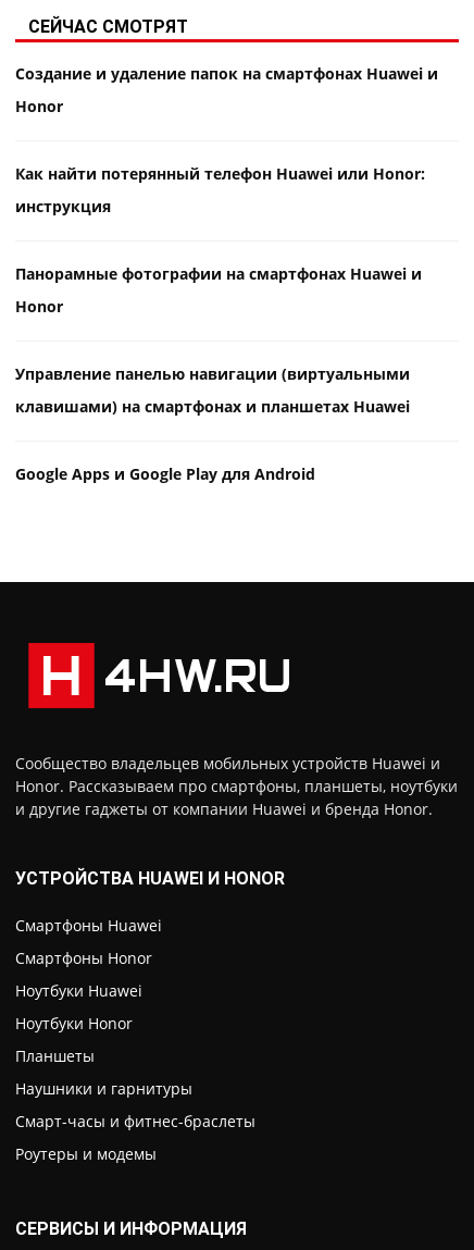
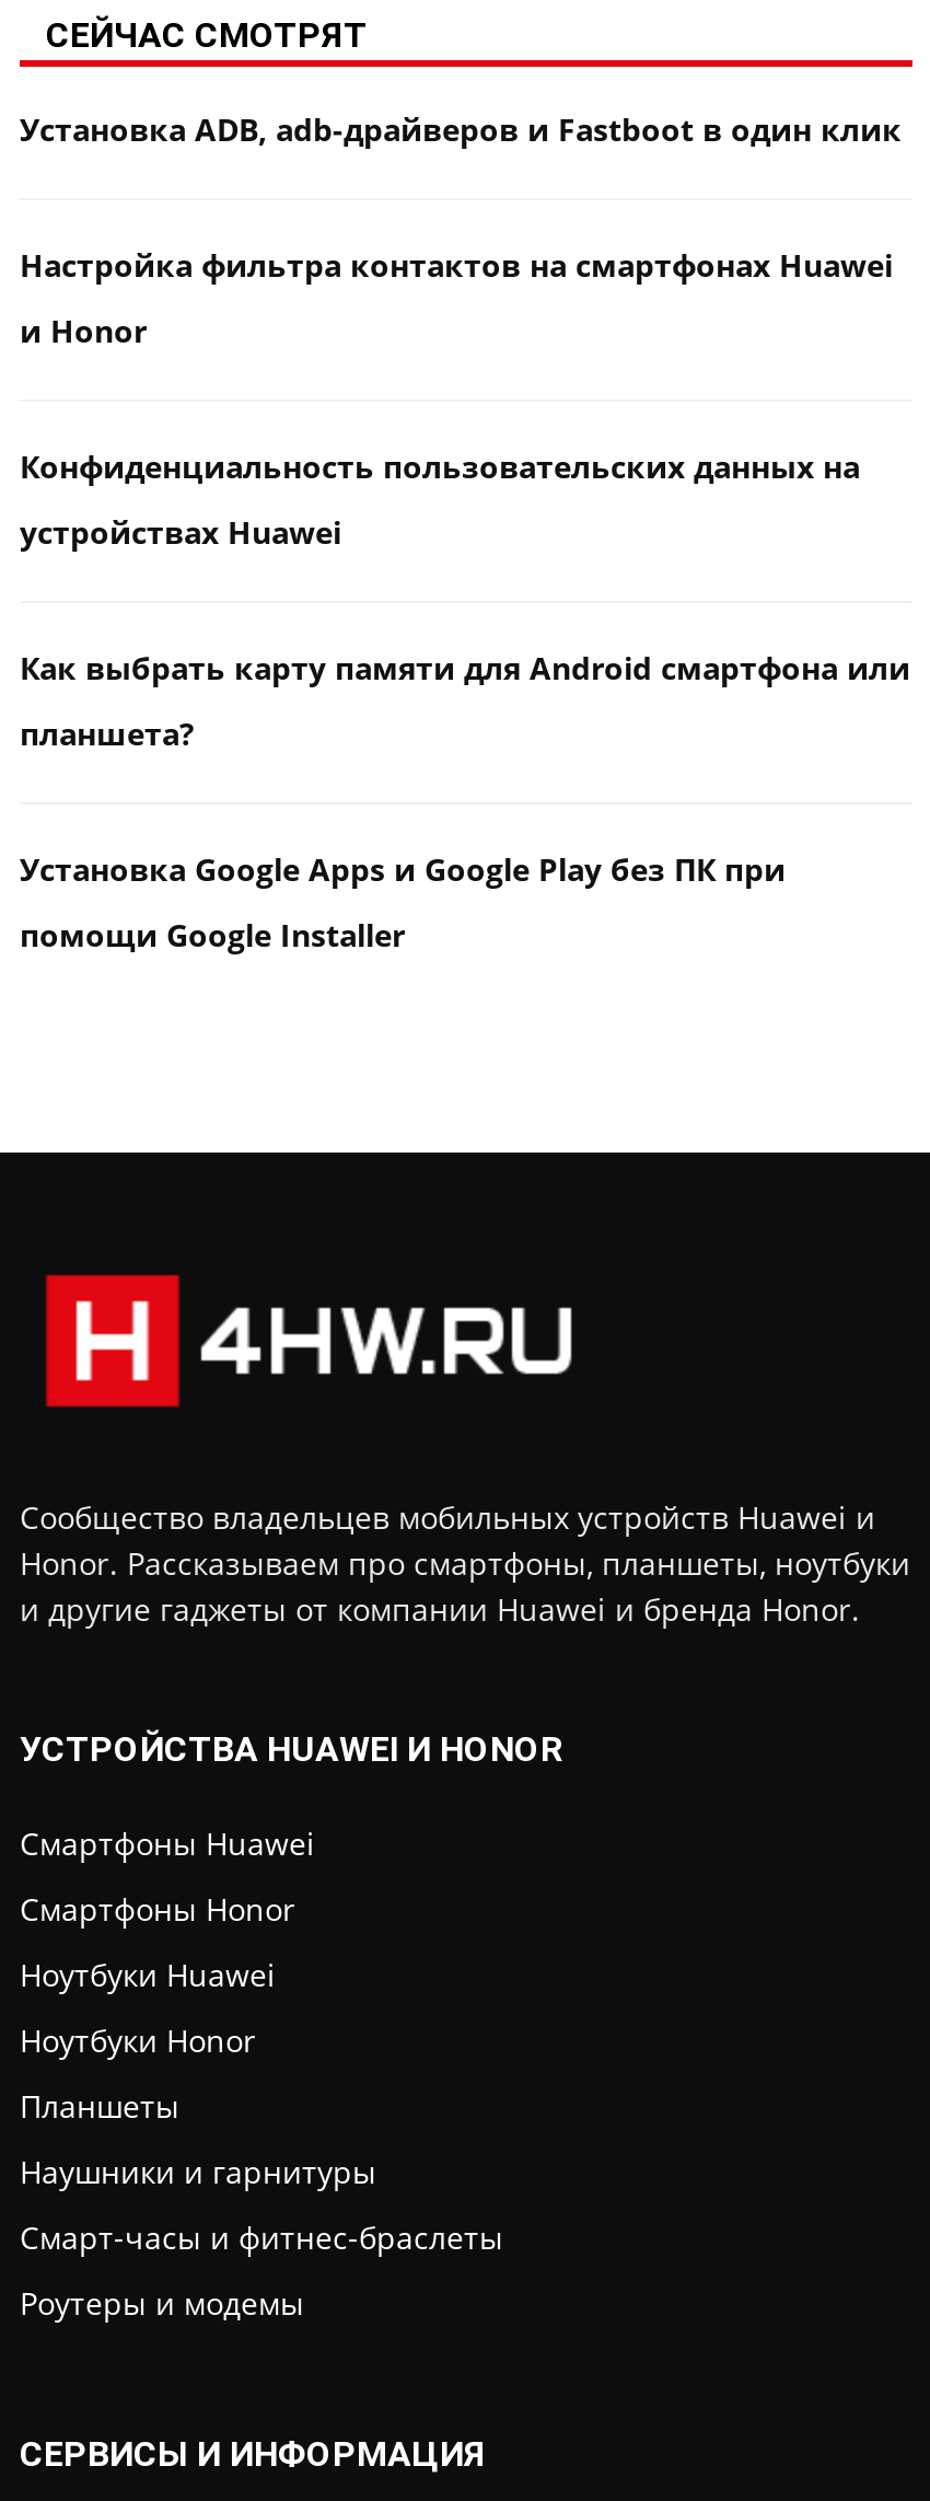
- Создание и удаление папок на смартфонах Huawei и
+ Установка ADB, adb-драйверов и Fastboot в один клик

- Honor
+ Настройка фильтра контактов на смартфонах Huawei

- Как найти потерянный телефон Huawei или Honor:
+ и Honor

- инструкция
+ Конфиденциальность пользовательских данных на

- Панорамные фотографии на смартфонах Huawei и
+ устройствах Huawei

- Honor
+ Как выбрать карту памяти для Android смартфона или

- Управление панелью навигации (виртуальными
+ планшета?

- клавишами) на смартфонах и планшетах Huawei
+ Установка Google Apps и Google Play без ПК при

- Google Apps и Google Play для Android
+ помощи Google Installer
